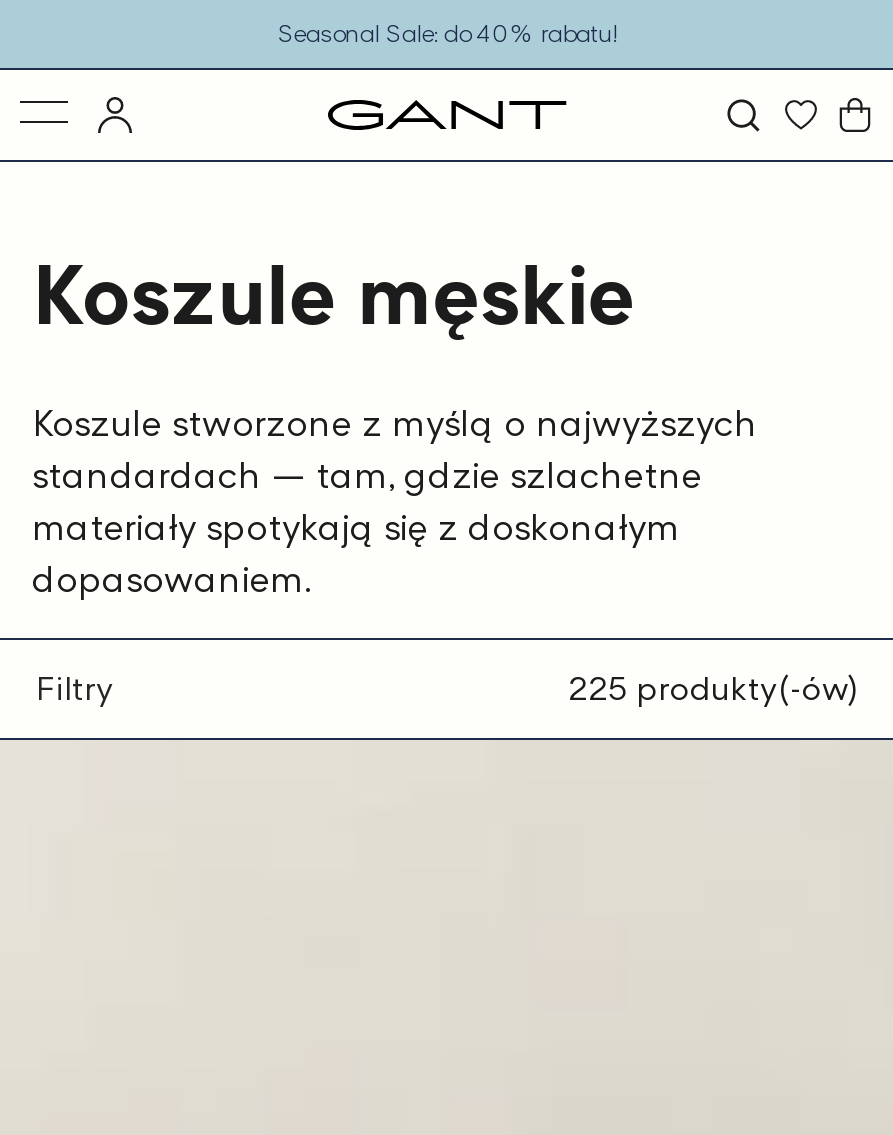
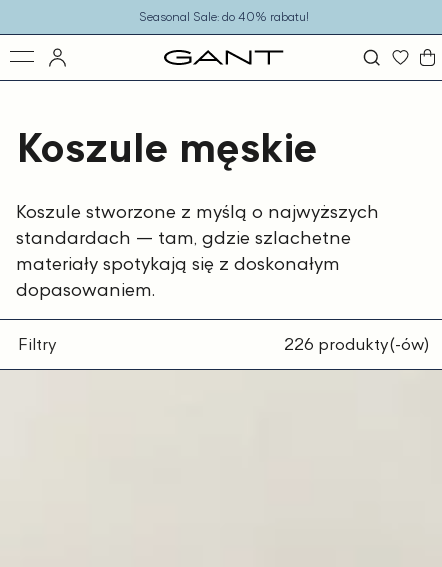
- 225 produkty(-ów)
+ 226 produkty(-ów)
